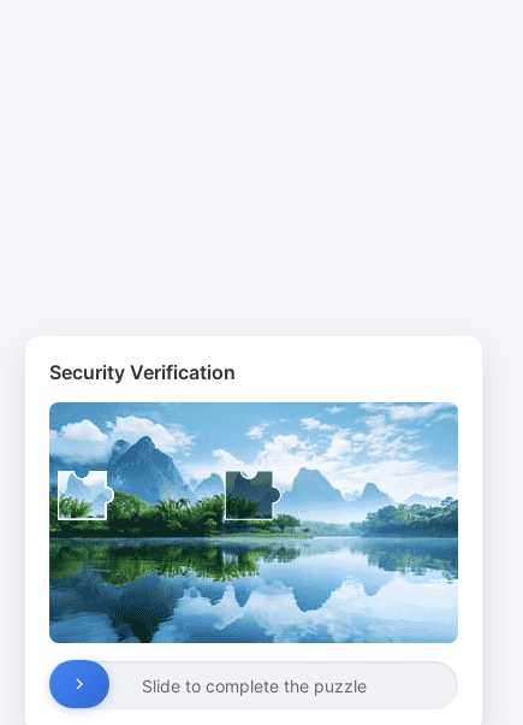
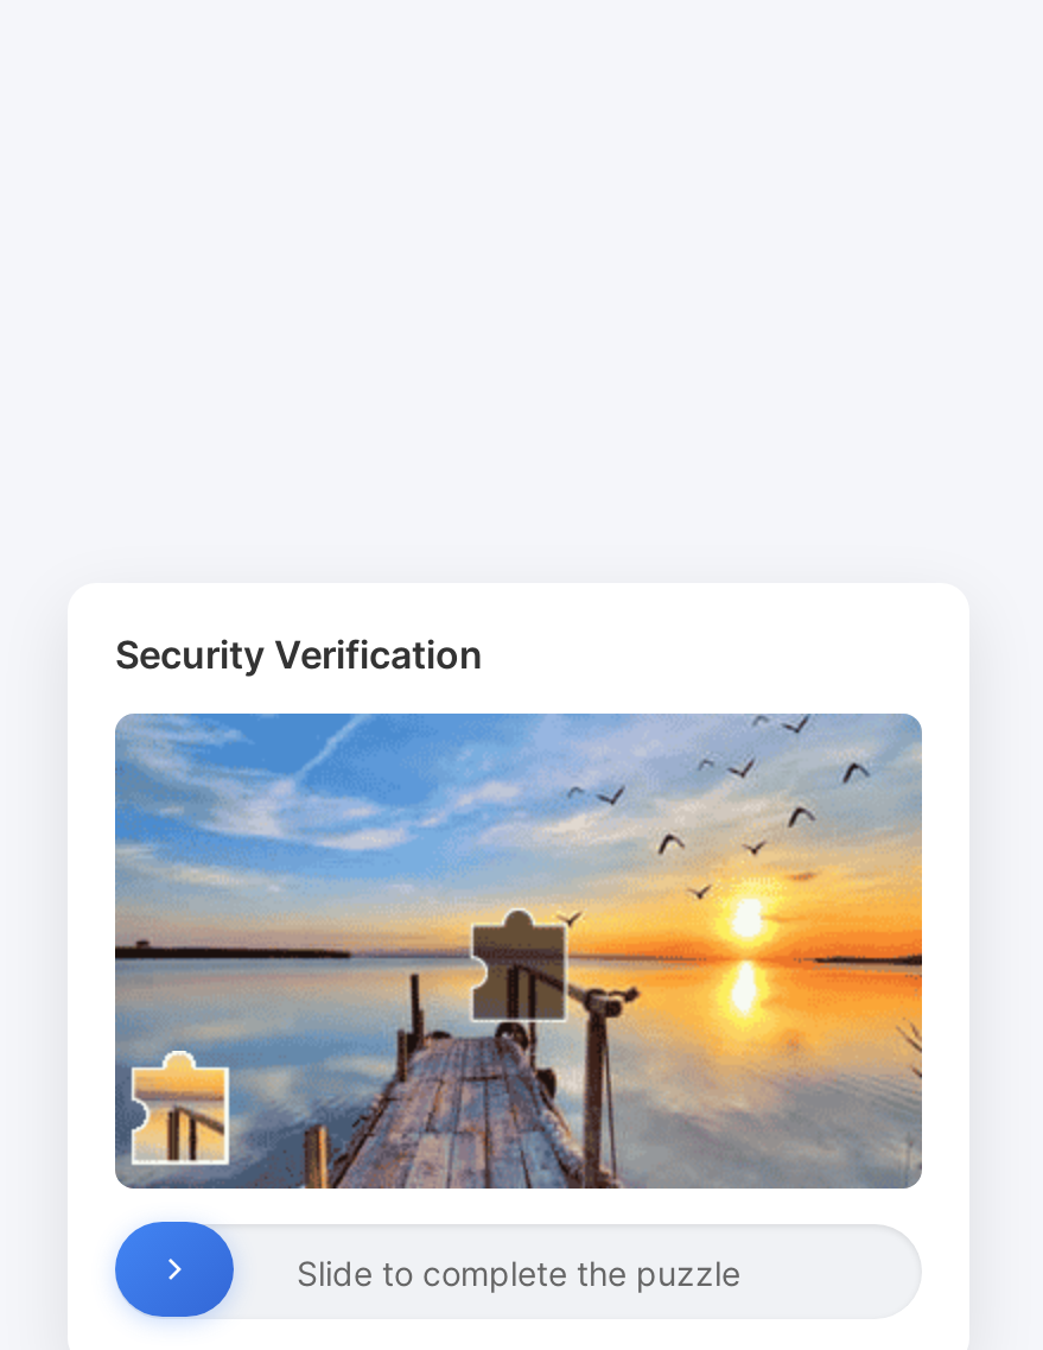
- [image]
+ [image]
